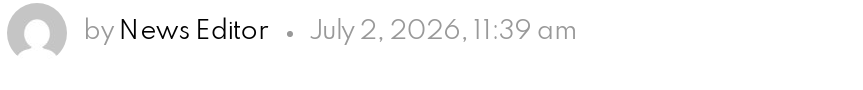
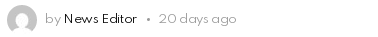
- by News Editor July 2, 2026, 11:39 am
+ by News Editor 20 days ago
